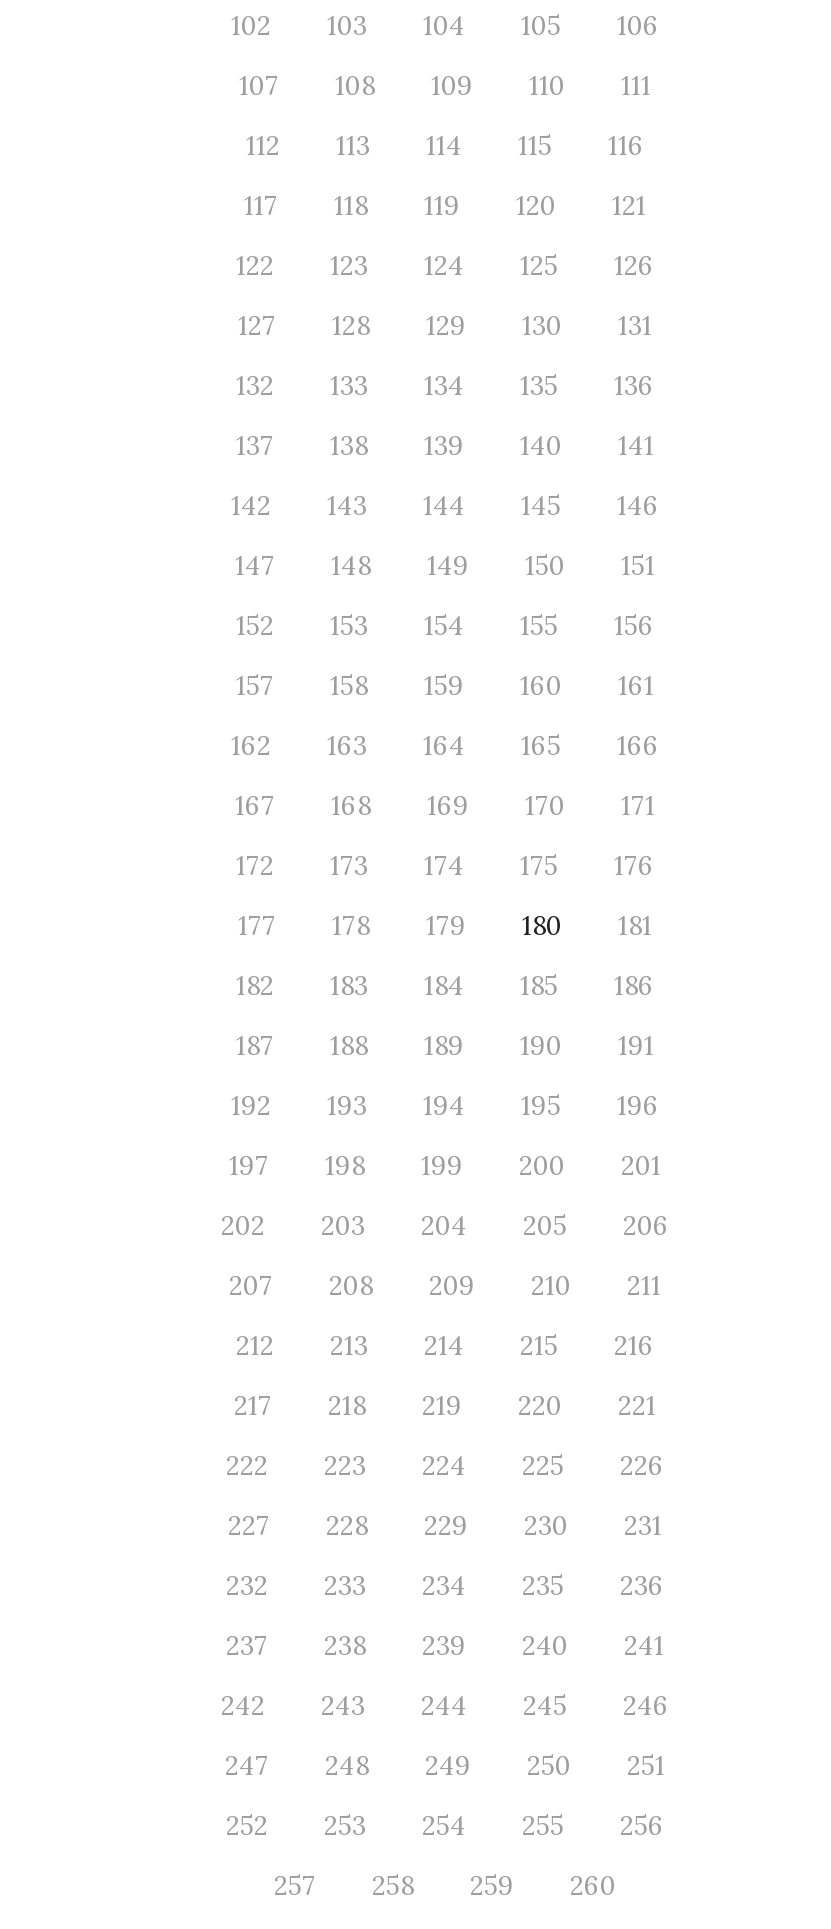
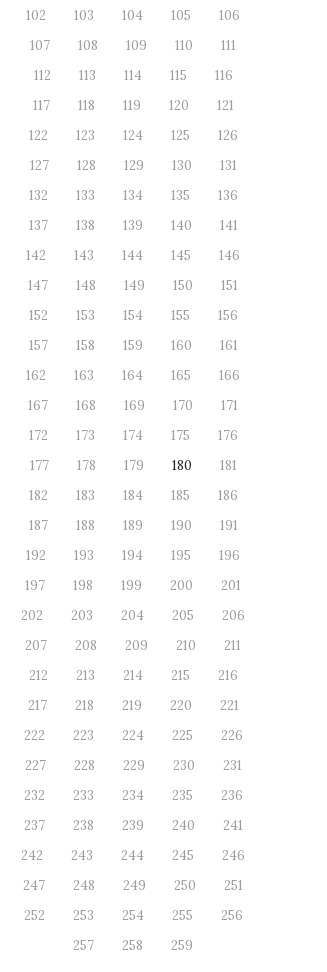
- 260
